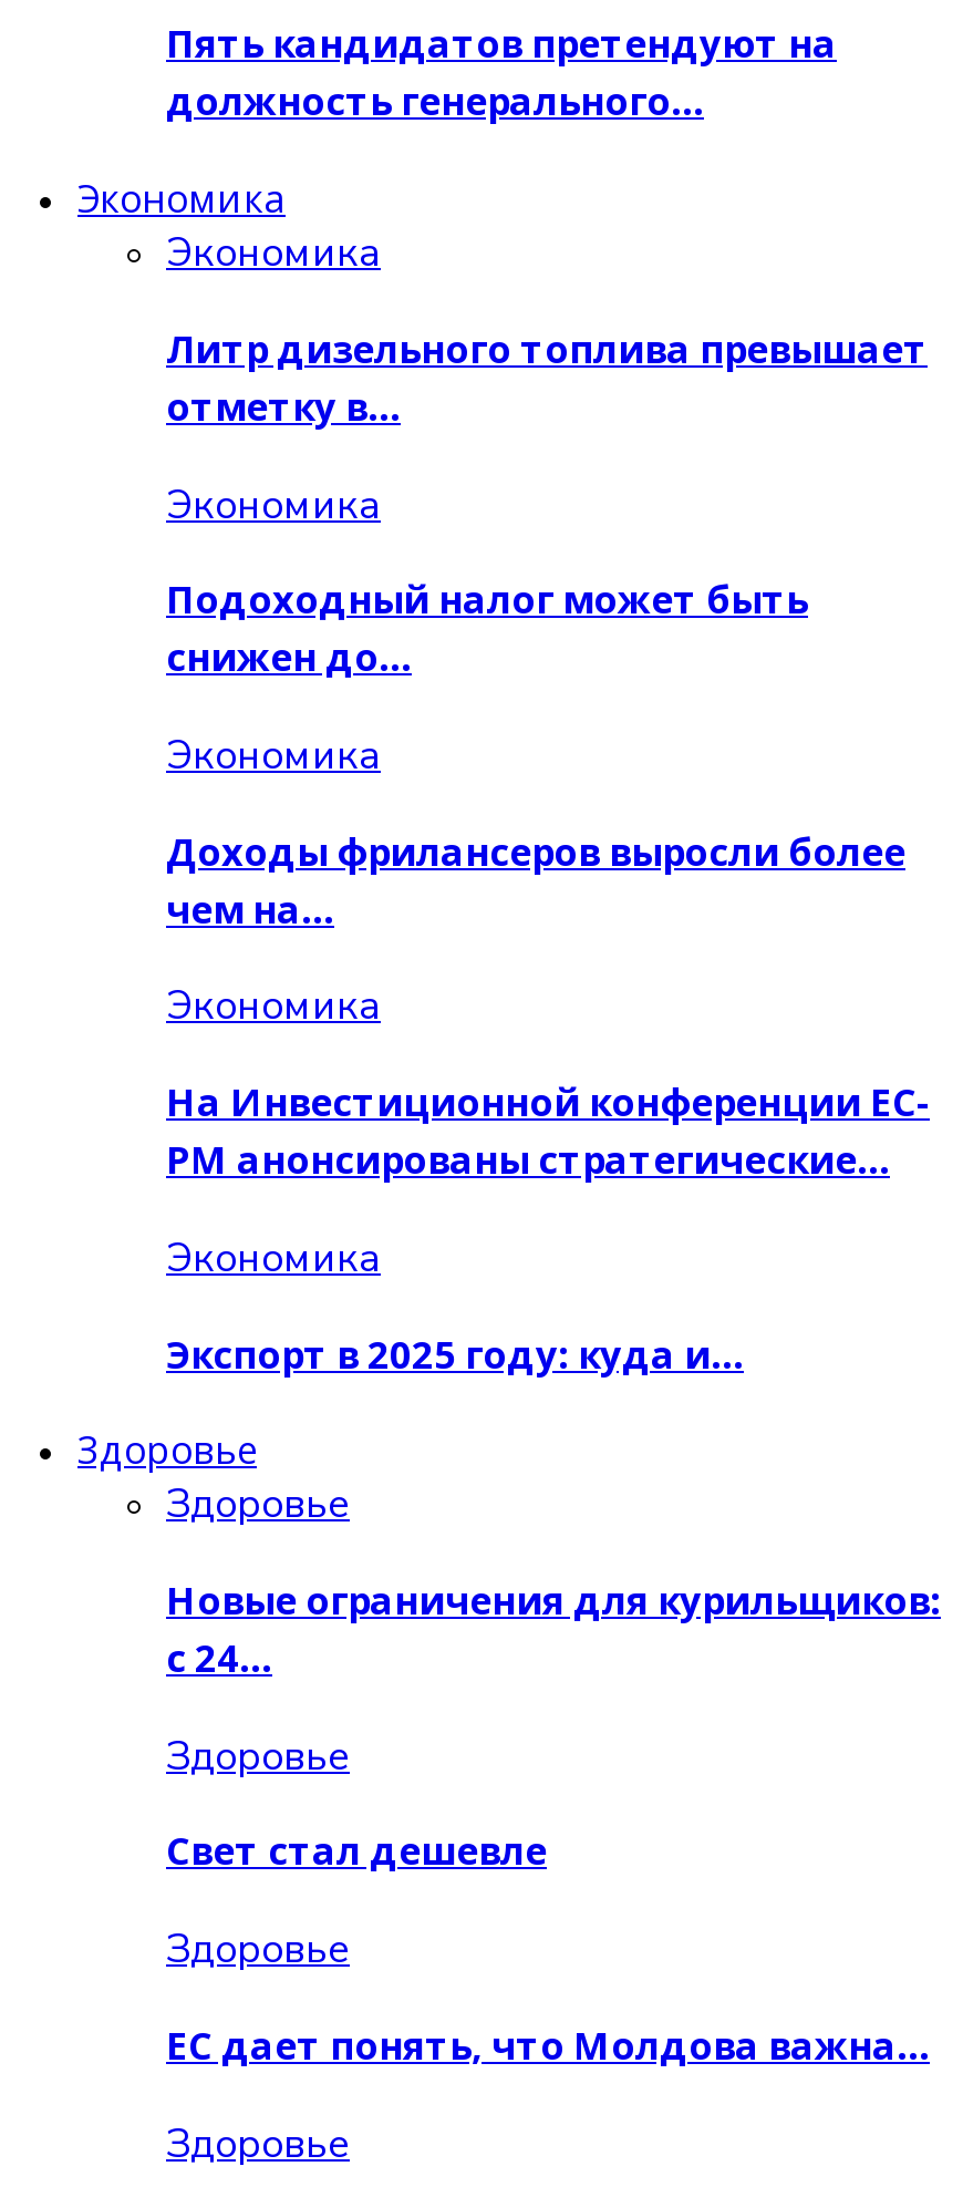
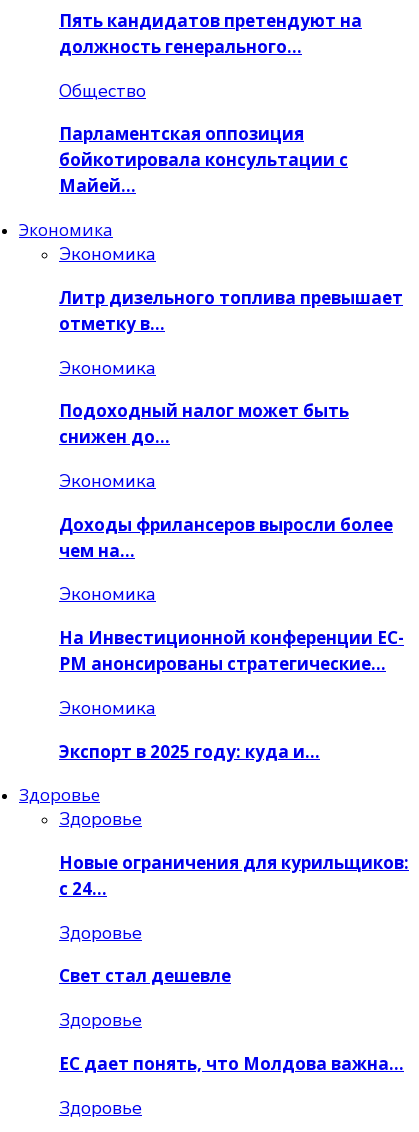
+ Общество
+ Парламентская оппозиция
+ бойкотировала консультации с
+ Майей…
